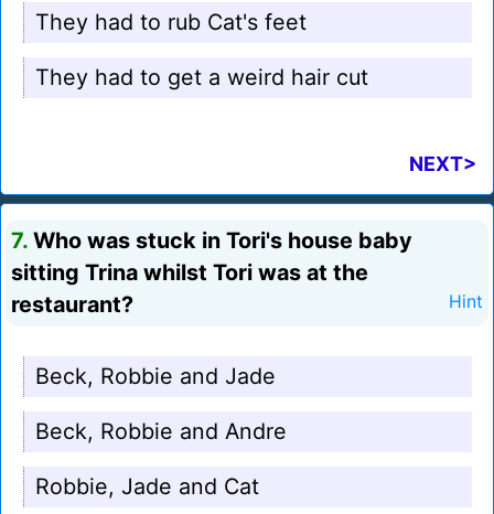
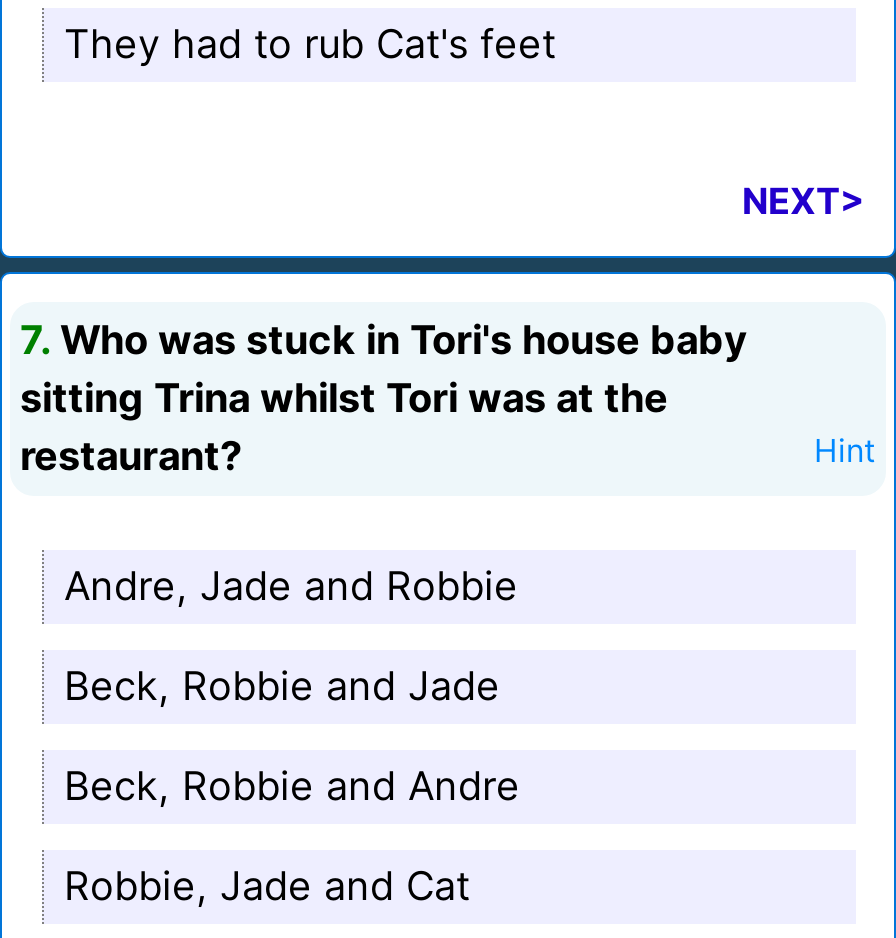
- They had to get a weird hair cut

moved up: NEXT> | 7. Who was stuck in Tori's house baby | sitting Trina whilst Tori was at the | restaurant? | Hint

+ Andre, Jade and Robbie
